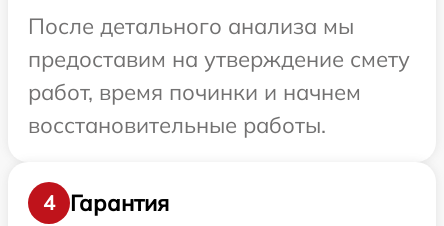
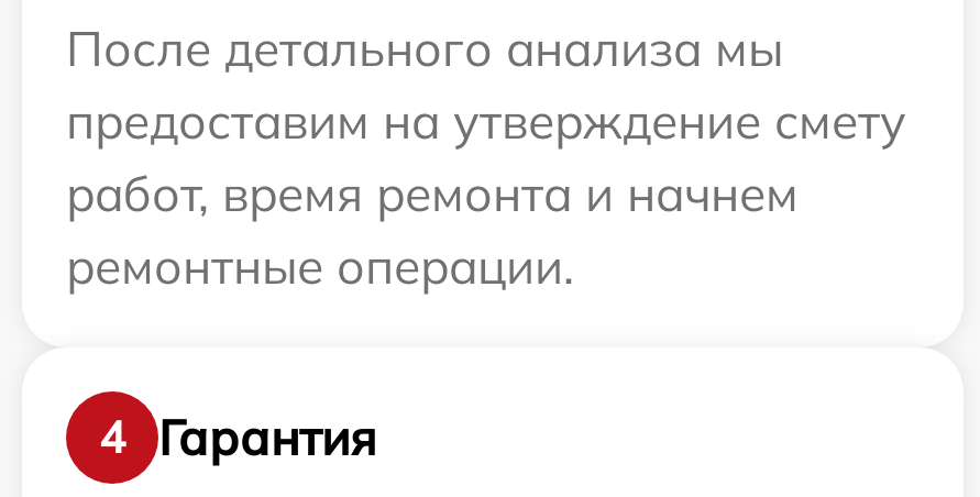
- работ, время починки и начнем
- восстановительные работы.
+ работ, время ремонта и начнем
+ ремонтные операции.
